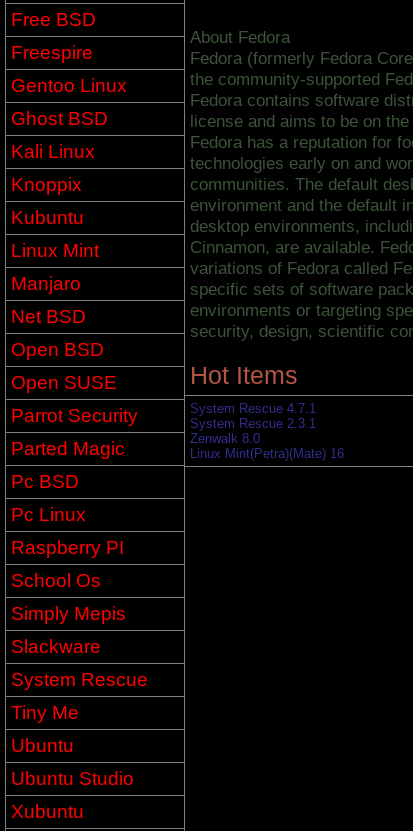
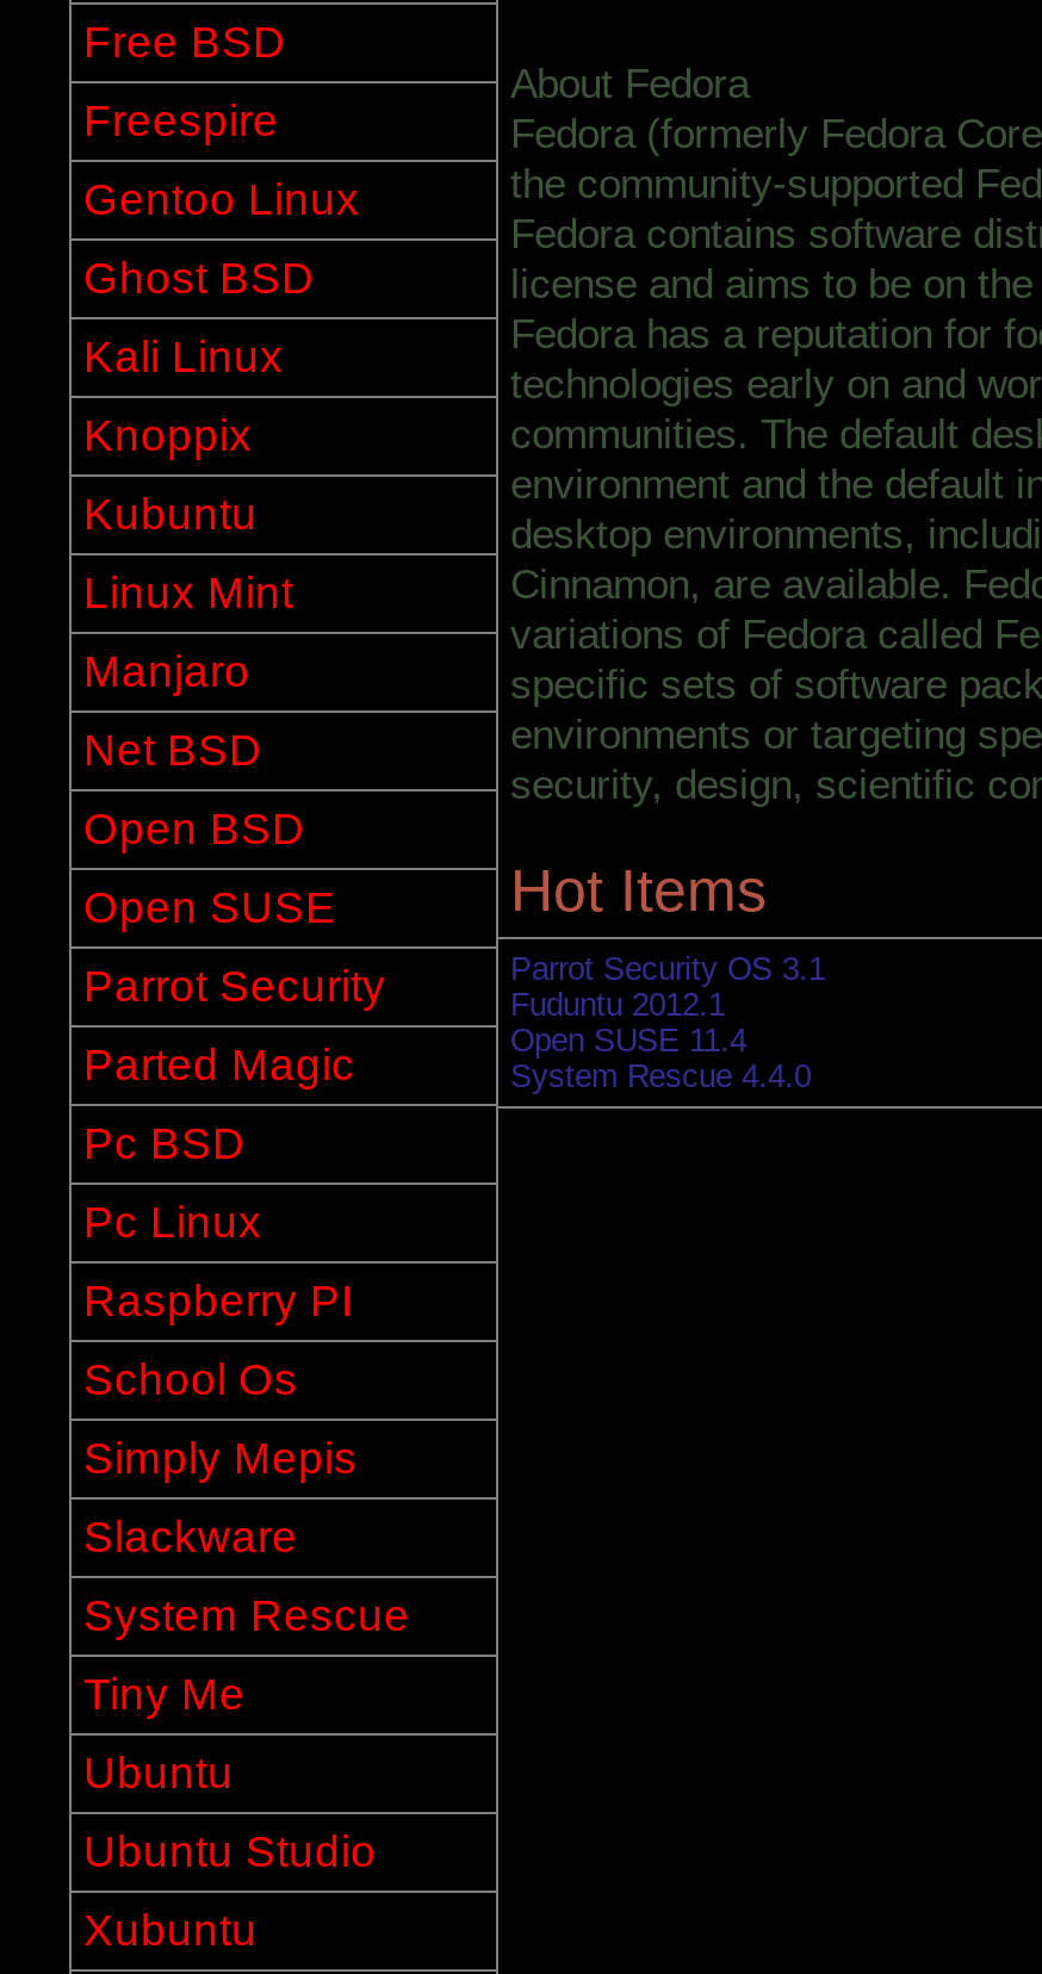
- System Rescue 4.7.1
- System Rescue 2.3.1
- Zenwalk 8.0
- Linux Mint(Petra)(Mate) 16
+ Parrot Security OS 3.1
+ Fuduntu 2012.1
+ Open SUSE 11.4
+ System Rescue 4.4.0
